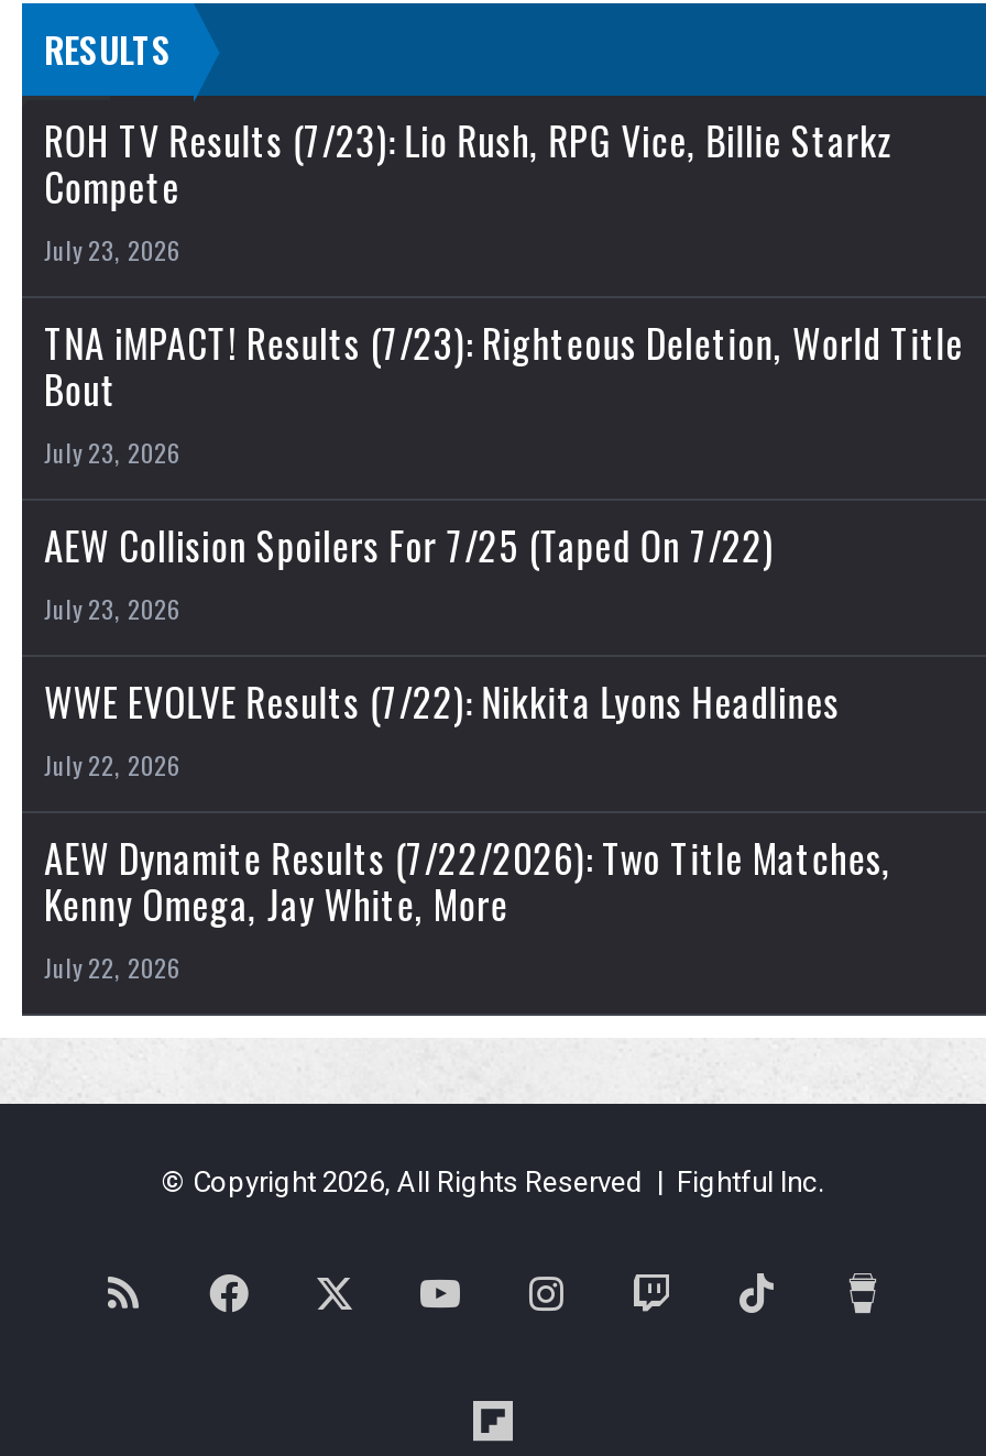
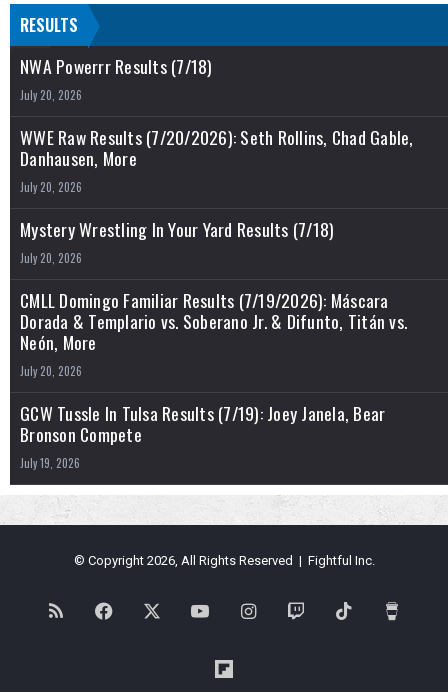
- ROH TV Results (7/23): Lio Rush, RPG Vice, Billie Starkz
- Compete
- July 23, 2026
+ NWA Powerrr Results (7/18)
+ July 20, 2026

- TNA iMPACT! Results (7/23): Righteous Deletion, World Title
- Bout
- July 23, 2026
+ WWE Raw Results (7/20/2026): Seth Rollins, Chad Gable,
+ Danhausen, More
+ July 20, 2026

- AEW Collision Spoilers For 7/25 (Taped On 7/22)
- July 23, 2026
+ Mystery Wrestling In Your Yard Results (7/18)
+ July 20, 2026

- WWE EVOLVE Results (7/22): Nikkita Lyons Headlines
- July 22, 2026
+ CMLL Domingo Familiar Results (7/19/2026): Máscara
+ Dorada & Templario vs. Soberano Jr. & Difunto, Titán vs.
+ Neón, More
+ July 20, 2026

- AEW Dynamite Results (7/22/2026): Two Title Matches,
- Kenny Omega, Jay White, More
- July 22, 2026
+ GCW Tussle In Tulsa Results (7/19): Joey Janela, Bear
+ Bronson Compete
+ July 19, 2026
